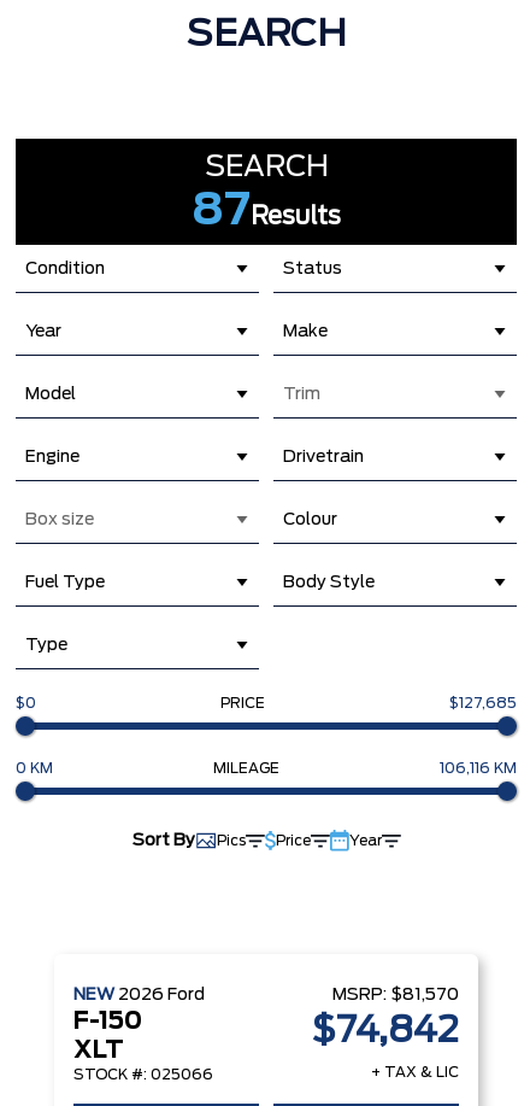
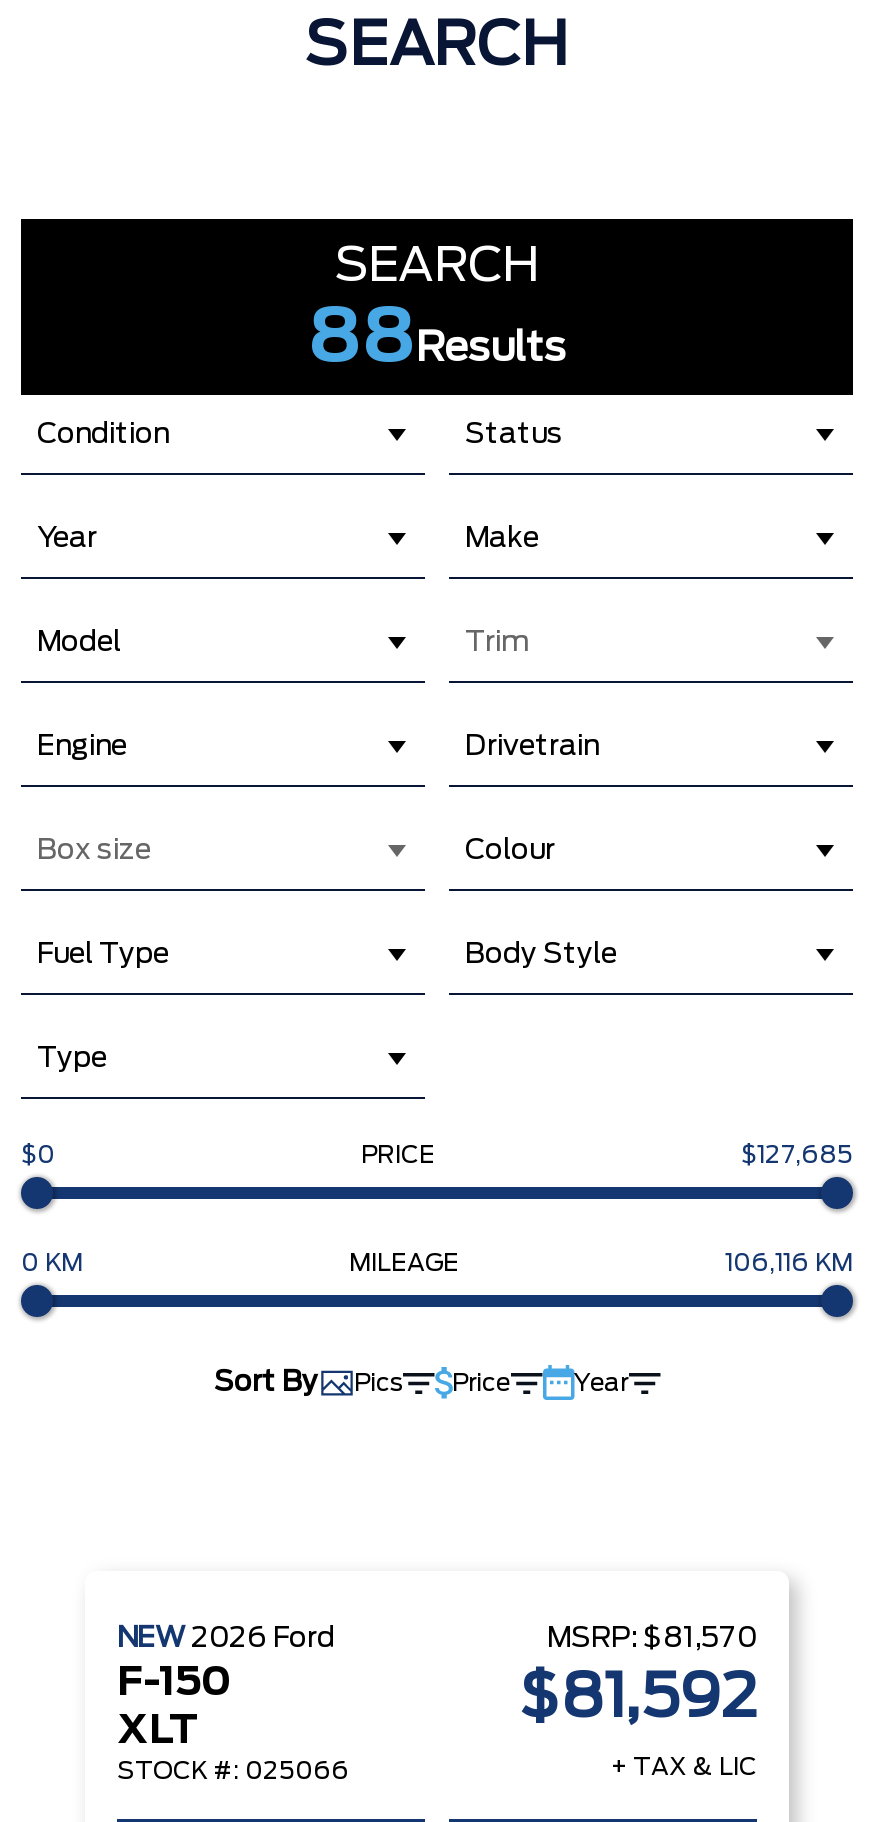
- 87Results
+ 88Results

- $74,842
+ $81,592
